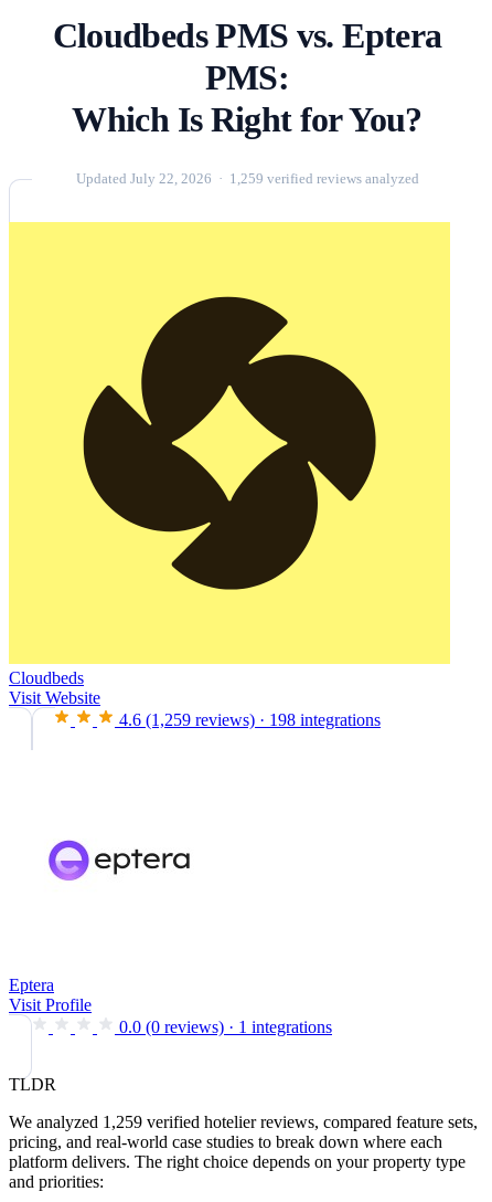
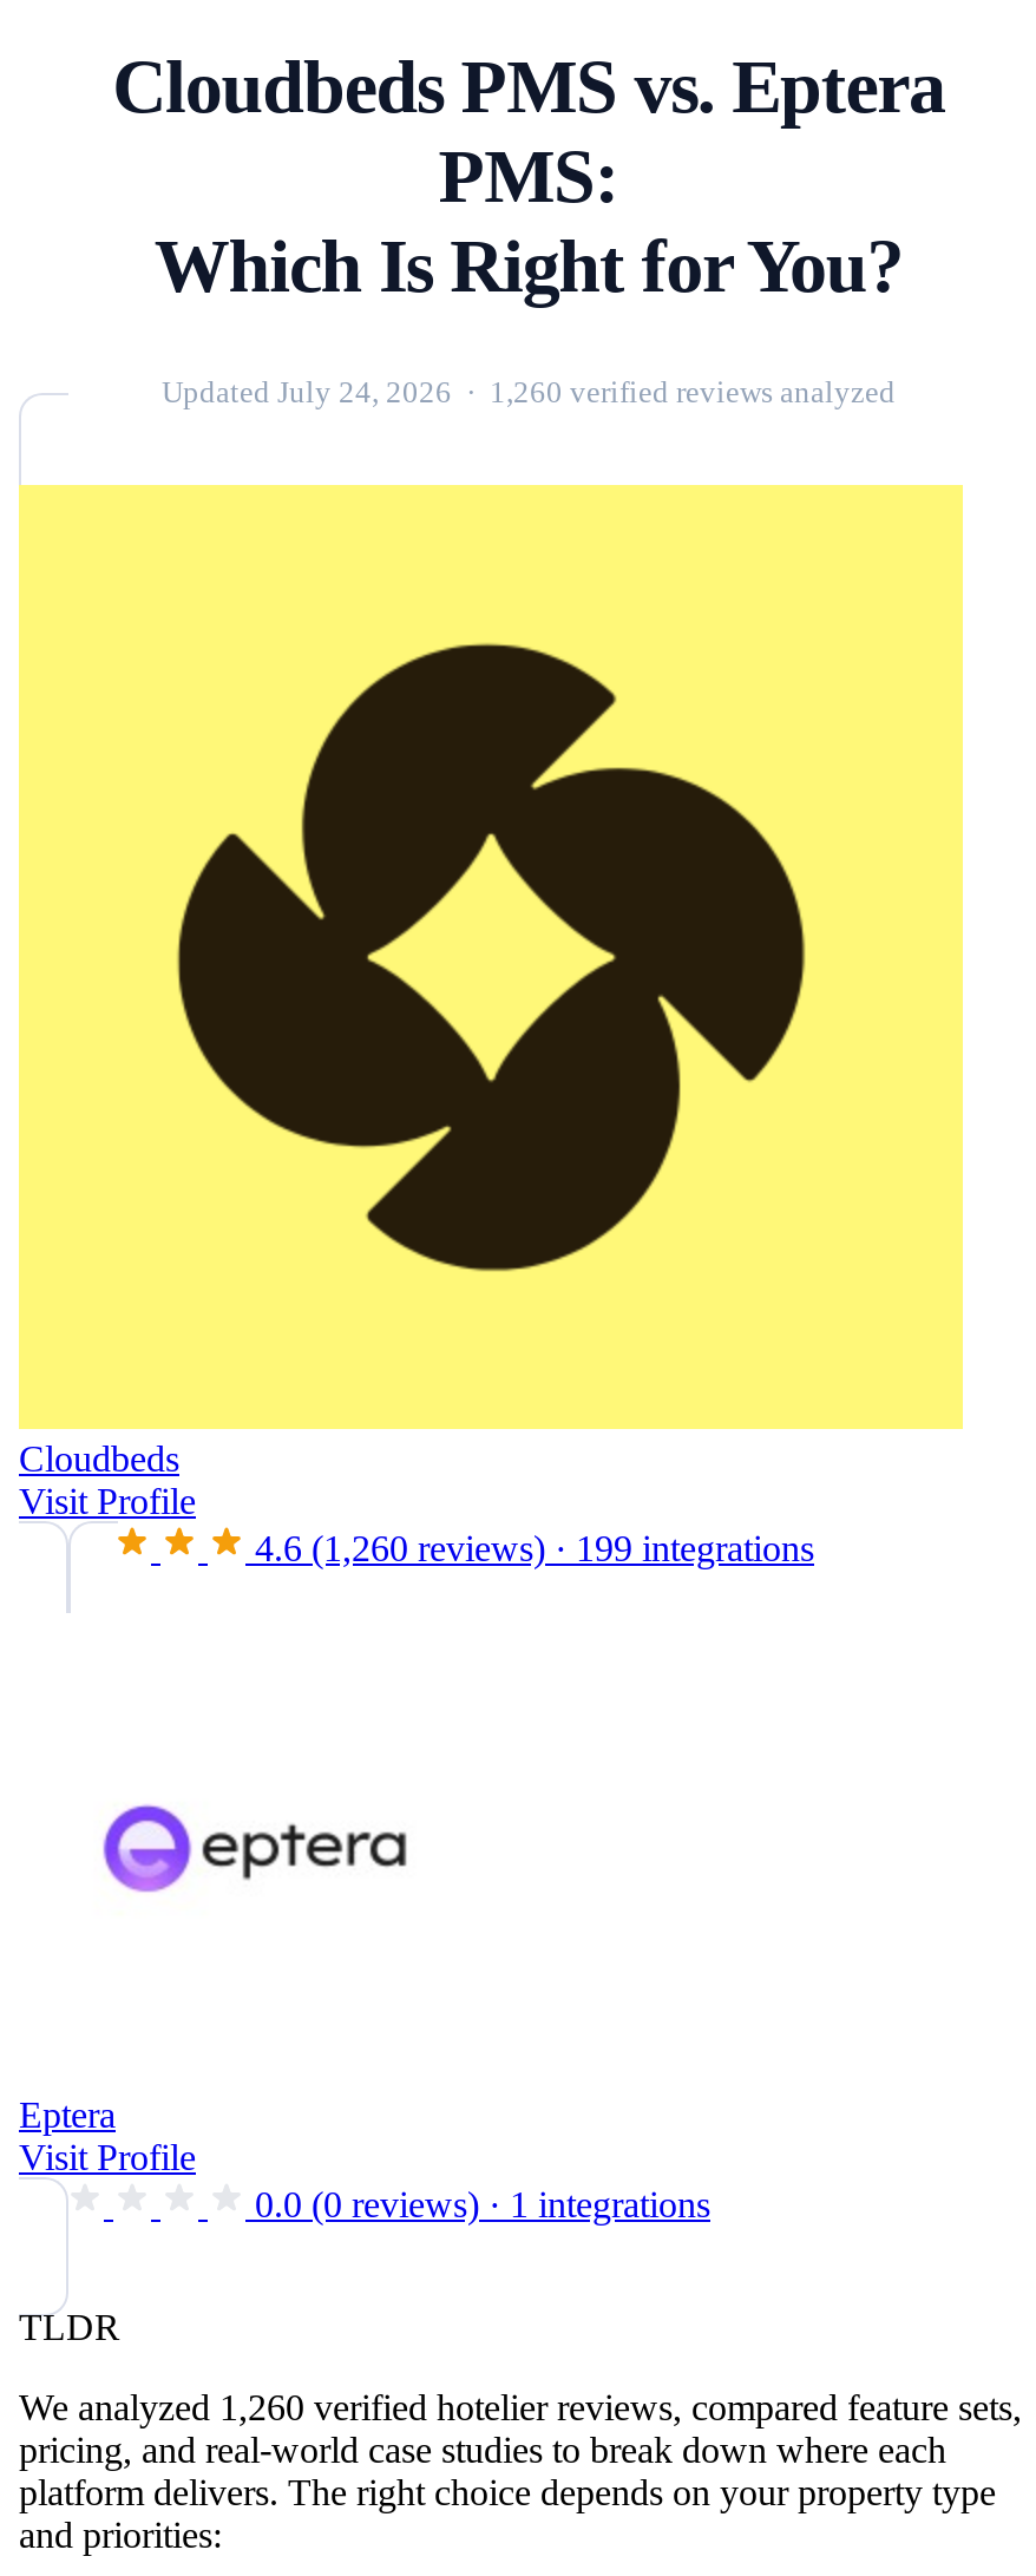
- Updated July 22, 2026 · 1,259 verified reviews analyzed
+ Updated July 24, 2026 · 1,260 verified reviews analyzed

- Visit Website
+ Visit Profile

- 4.6 (1,259 reviews) · 198 integrations
+ 4.6 (1,260 reviews) · 199 integrations

- We analyzed 1,259 verified hotelier reviews, compared feature sets,
+ We analyzed 1,260 verified hotelier reviews, compared feature sets,
